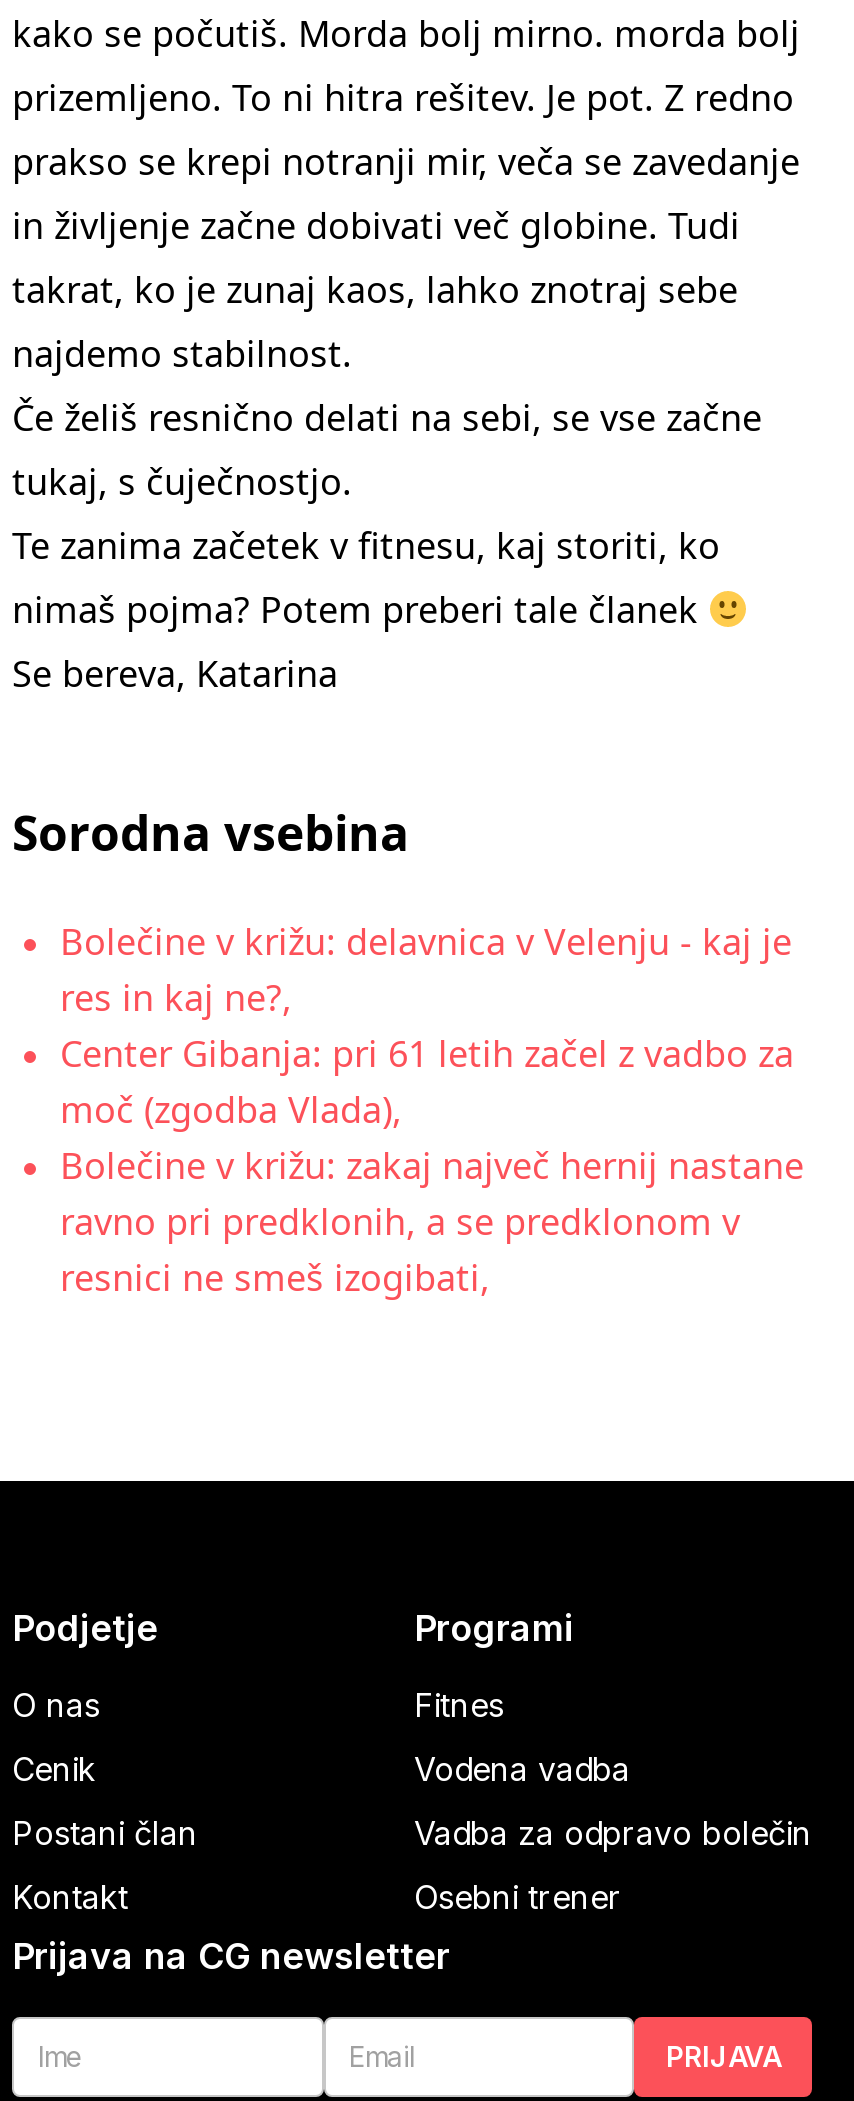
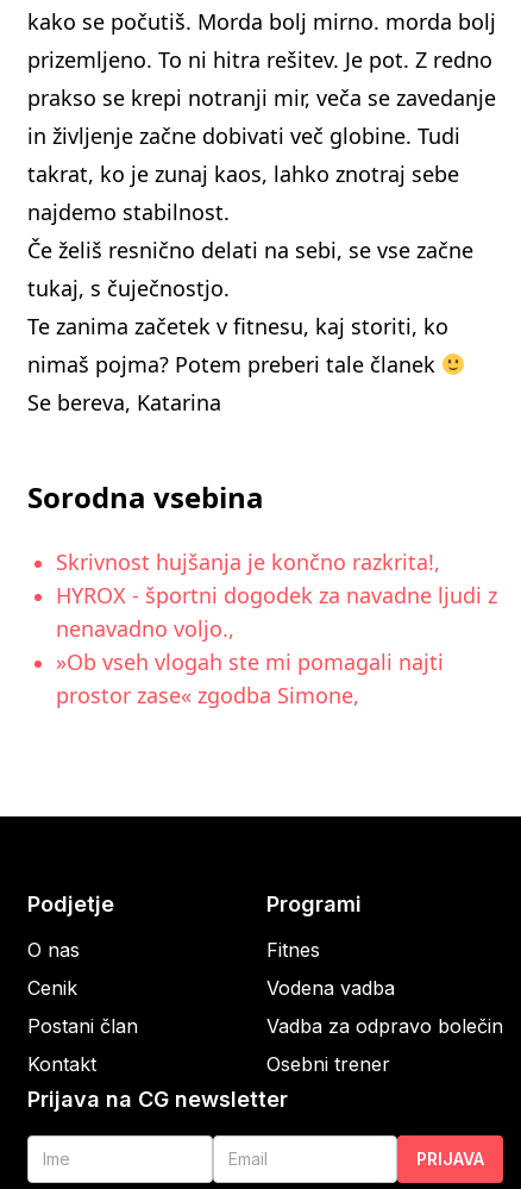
- Bolečine v križu: delavnica v Velenju - kaj je
- res in kaj ne?,
- Center Gibanja: pri 61 letih začel z vadbo za
- moč (zgodba Vlada),
- Bolečine v križu: zakaj največ hernij nastane
- ravno pri predklonih, a se predklonom v
- resnici ne smeš izogibati,
+ Skrivnost hujšanja je končno razkrita!,
+ HYROX - športni dogodek za navadne ljudi z
+ nenavadno voljo.,
+ »Ob vseh vlogah ste mi pomagali najti
+ prostor zase« zgodba Simone,
